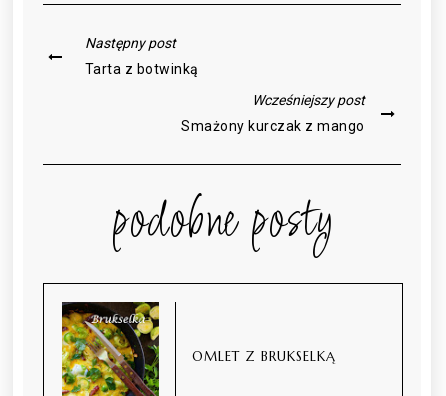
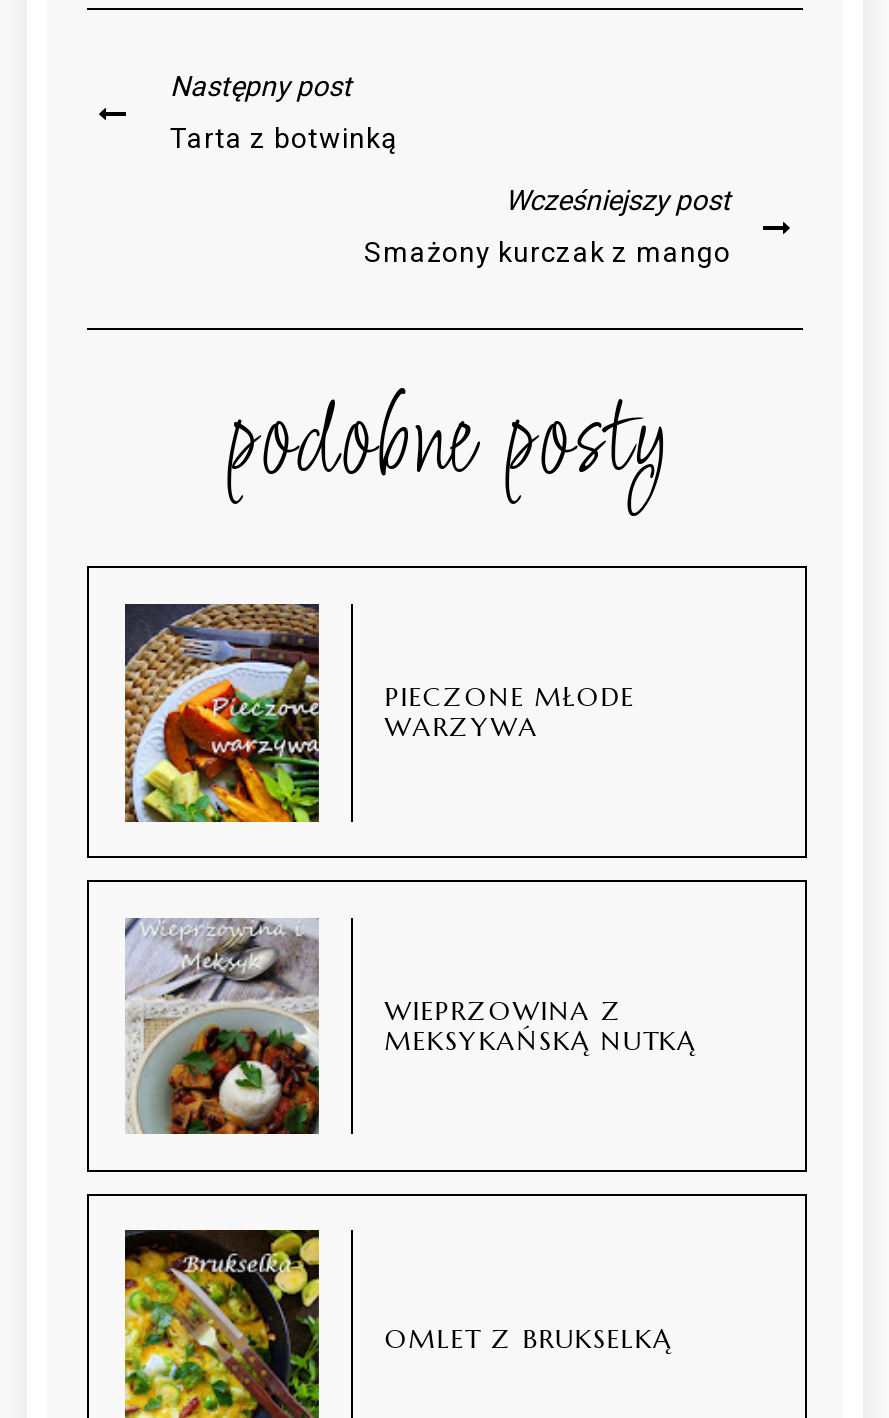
+ [image]
+ PIECZONE MŁODE
+ WARZYWA

+ [image]
+ WIEPRZOWINA Z
+ MEKSYKAŃSKĄ NUTKĄ
